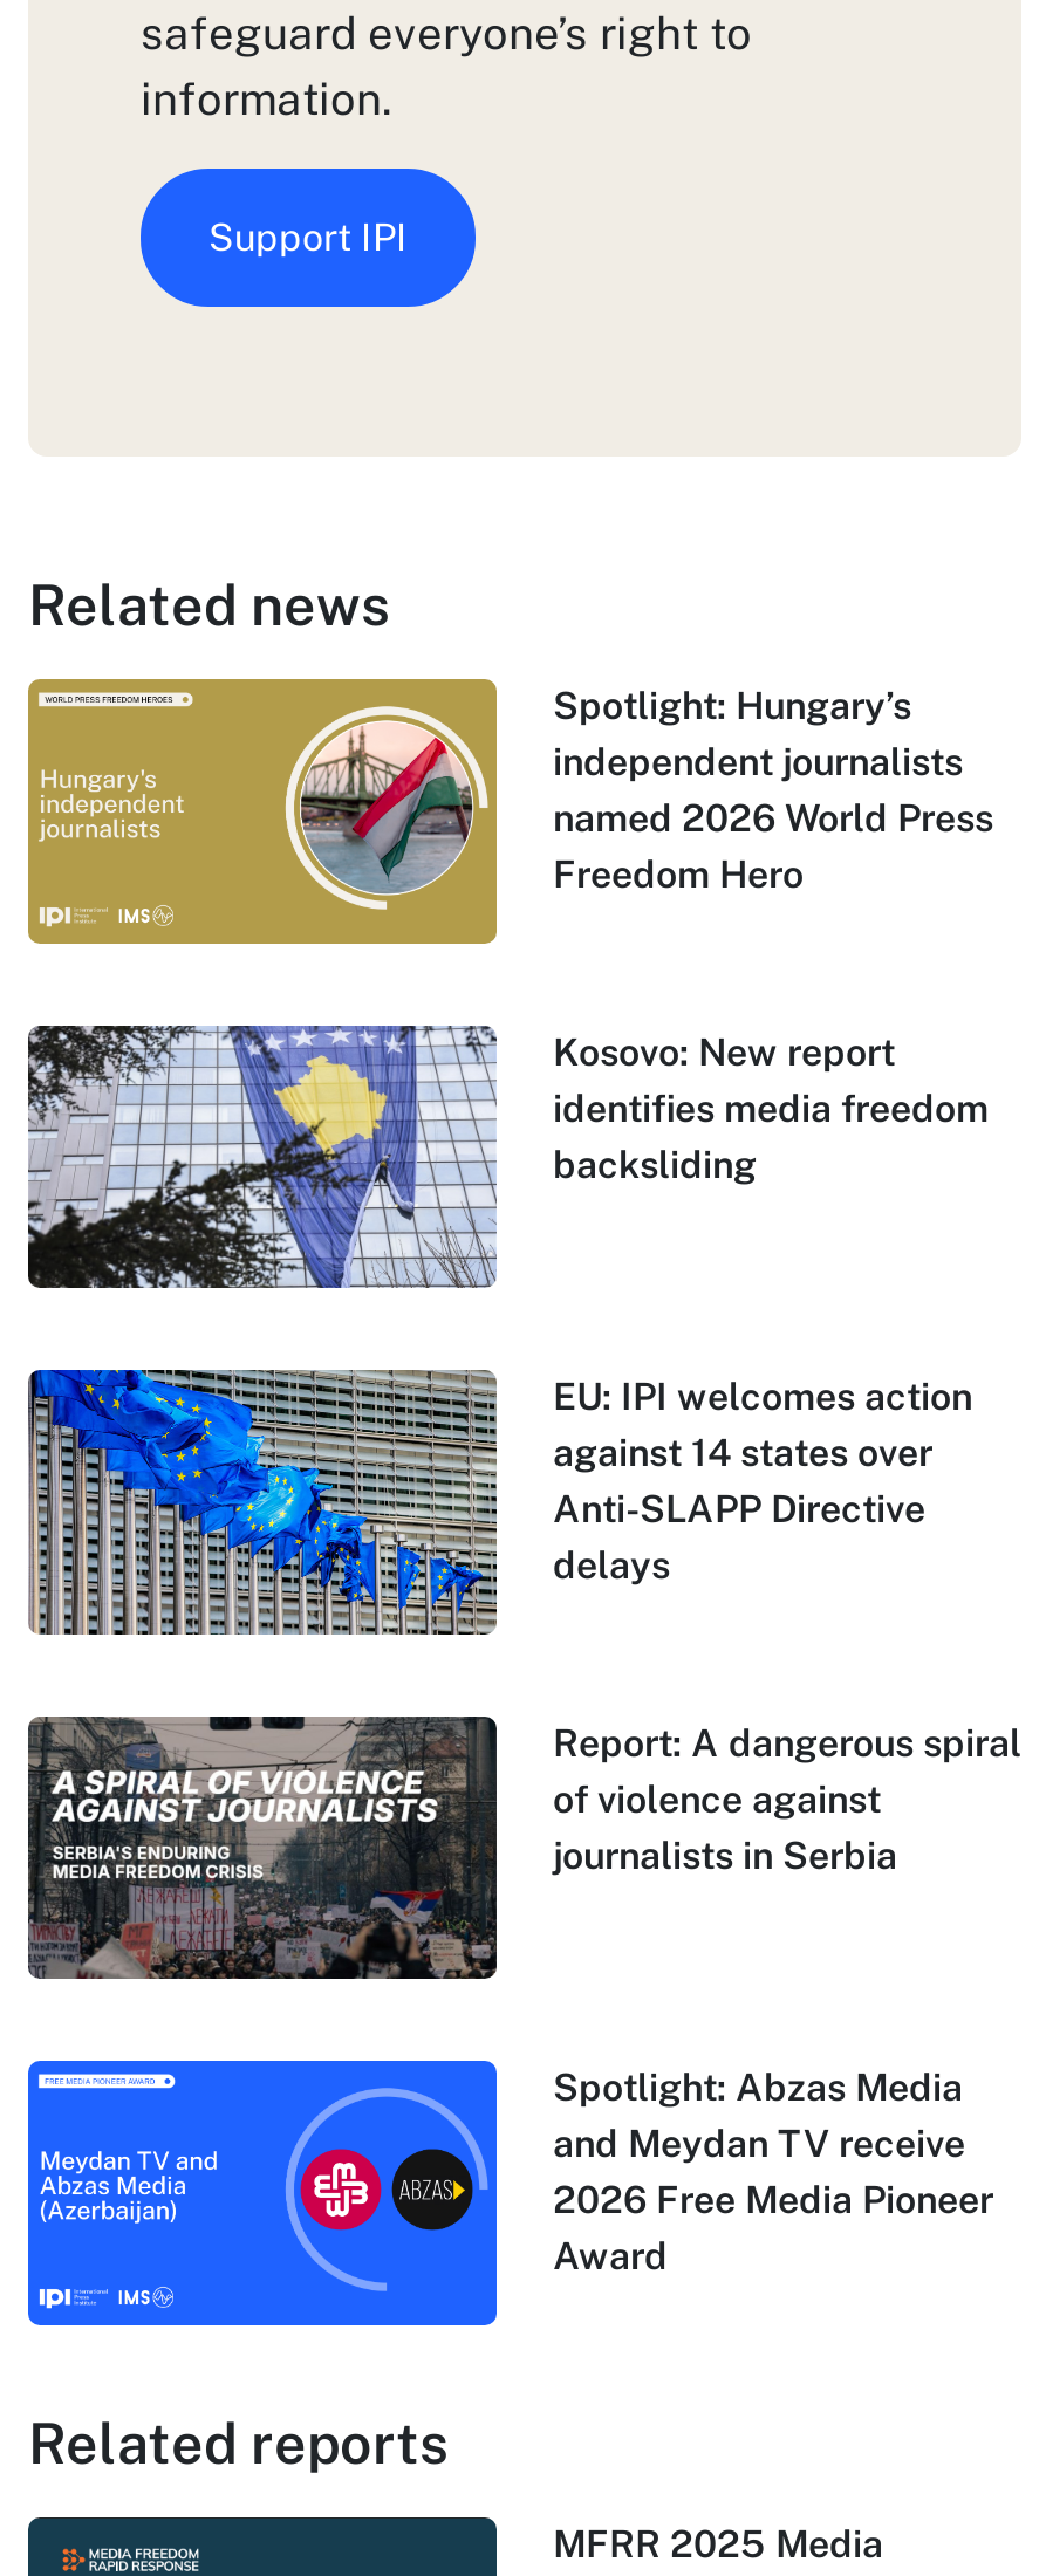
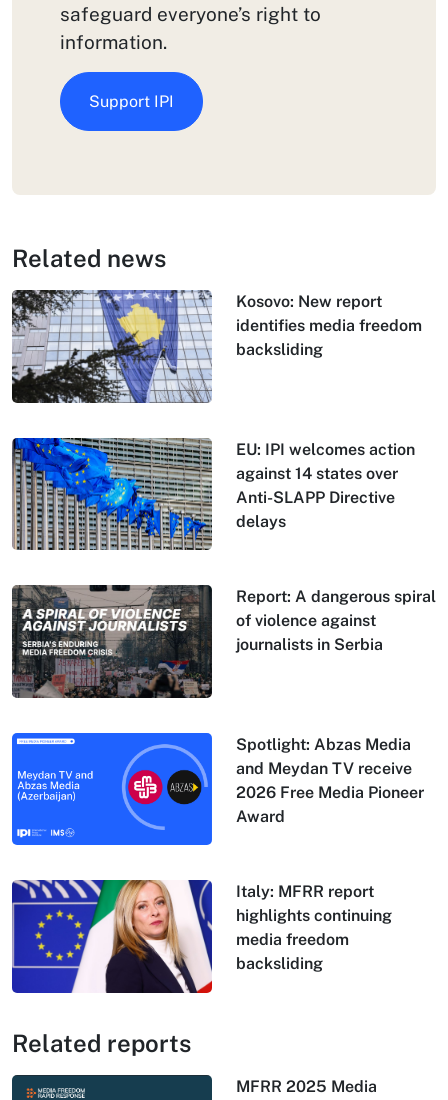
- [image]
- Spotlight: Hungary’s
- independent journalists
- named 2026 World Press
- Freedom Hero

moved up: [image] | Kosovo: New report | identifies media freedom | ... | 2026 Free Media Pioneer | Award

+ [image]
+ Italy: MFRR report
+ highlights continuing
+ media freedom
+ backsliding
